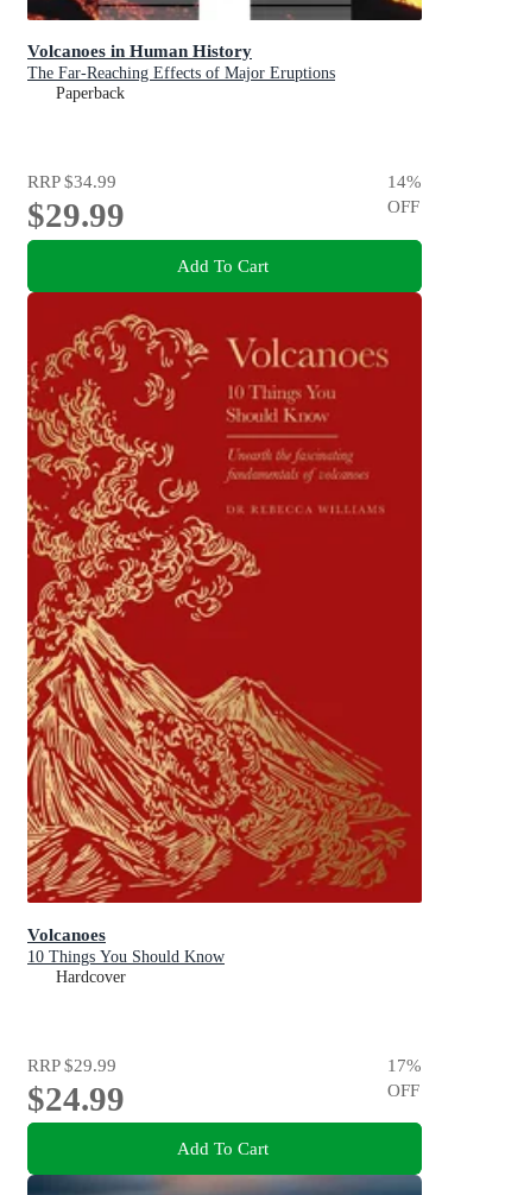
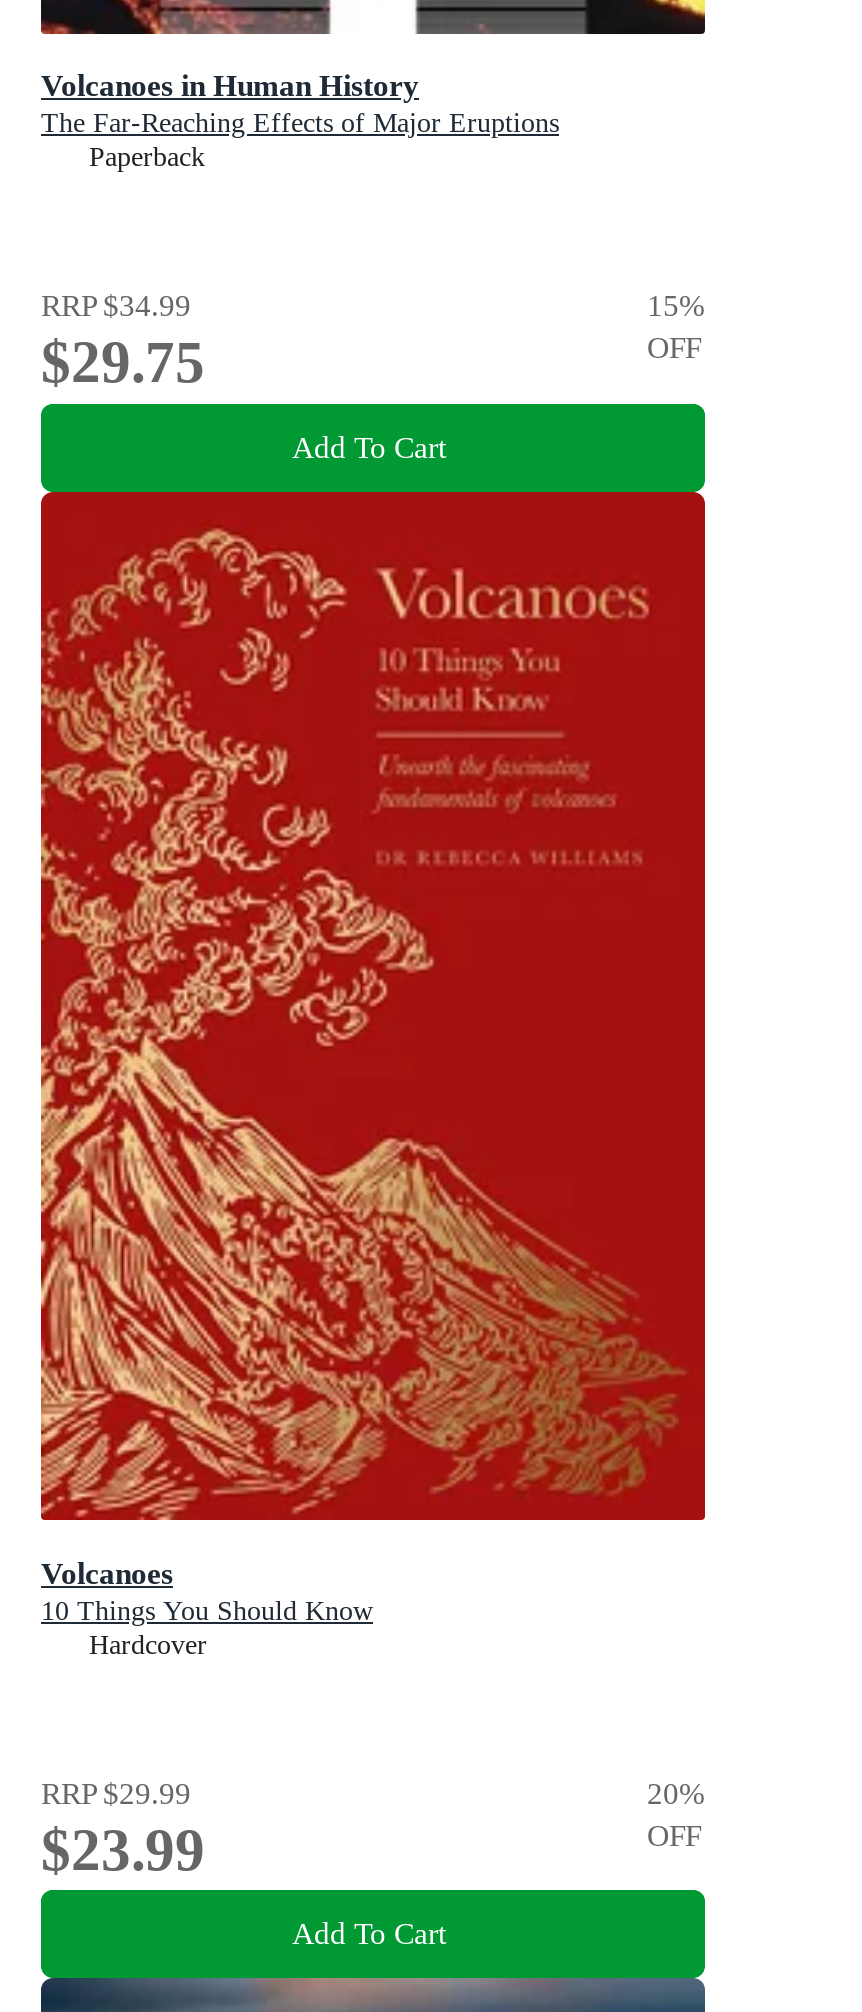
- 14%
+ 15%

- $29.99
+ $29.75

- 17%
+ 20%

- $24.99
+ $23.99
